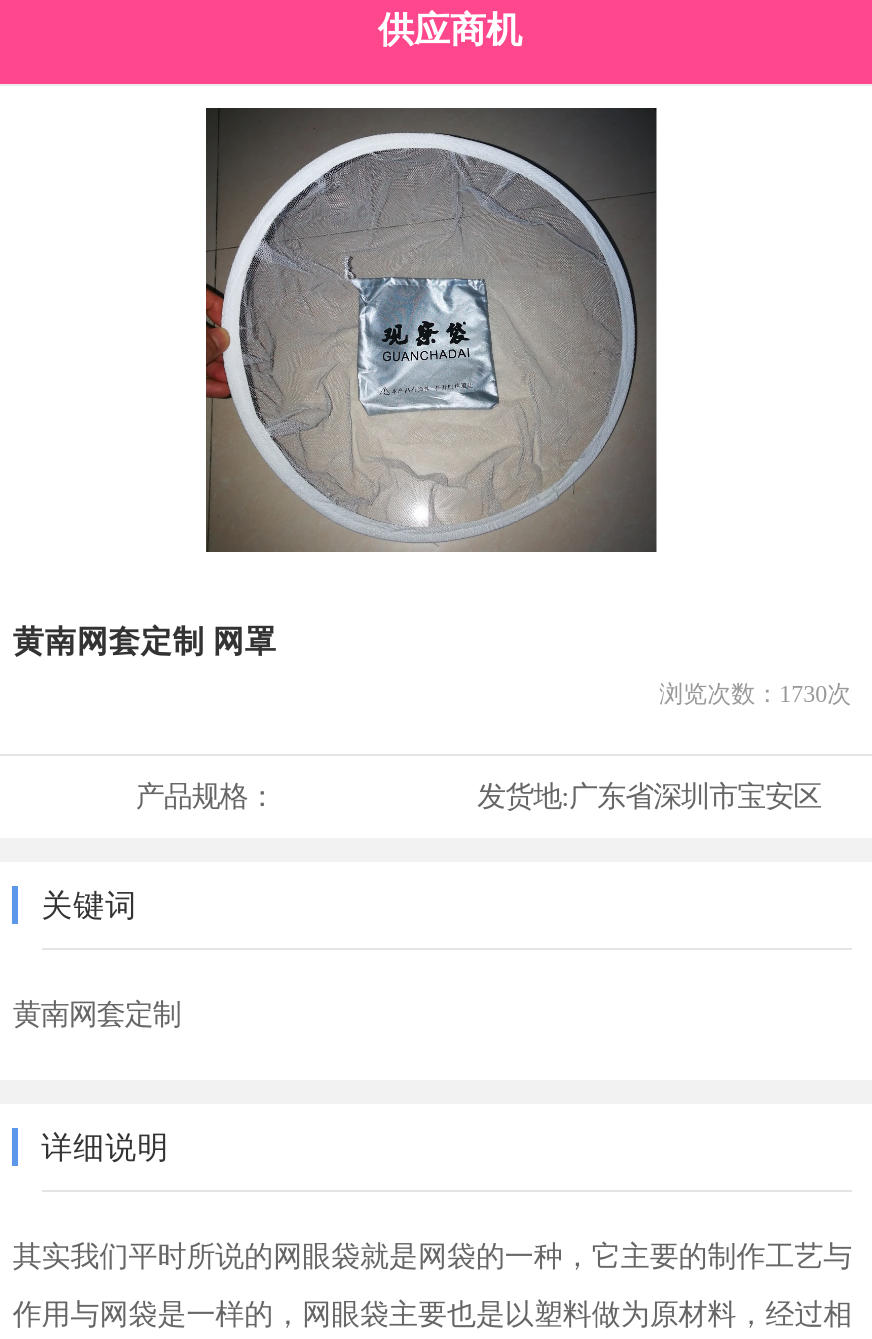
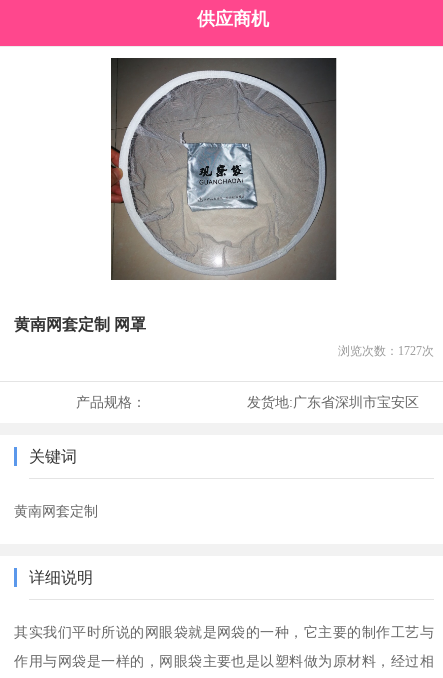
- 浏览次数：1730次
+ 浏览次数：1727次
